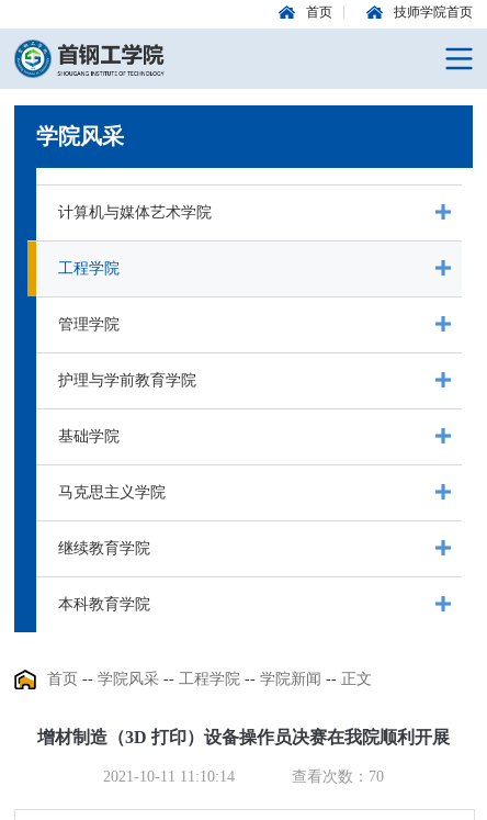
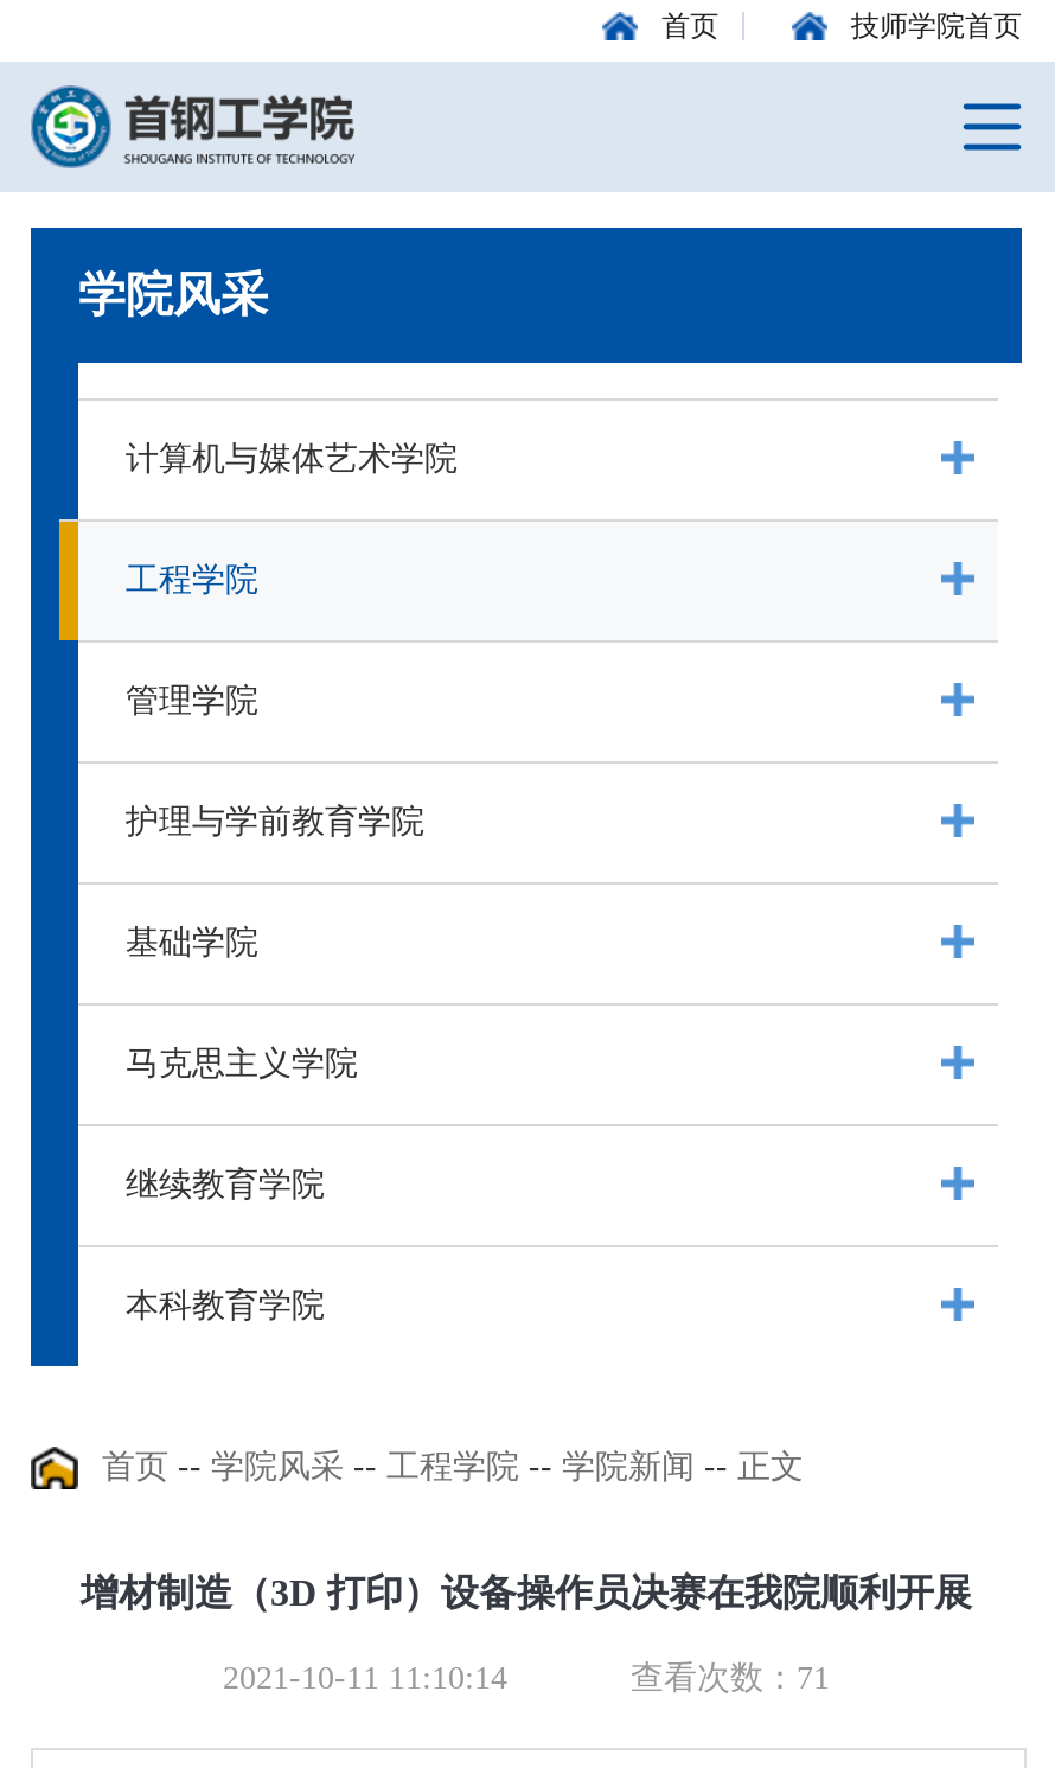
- 查看次数：70
+ 查看次数：71
